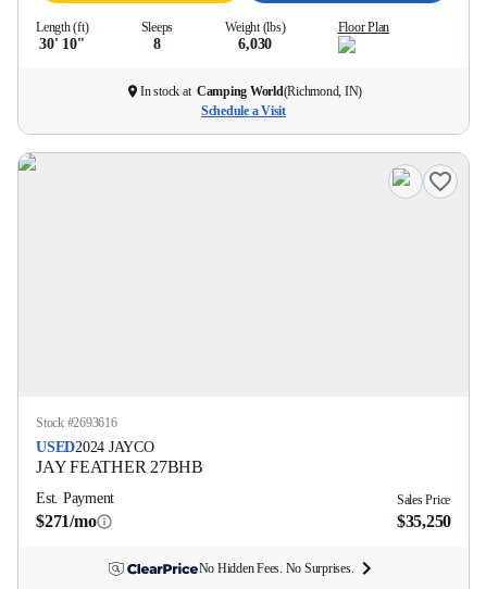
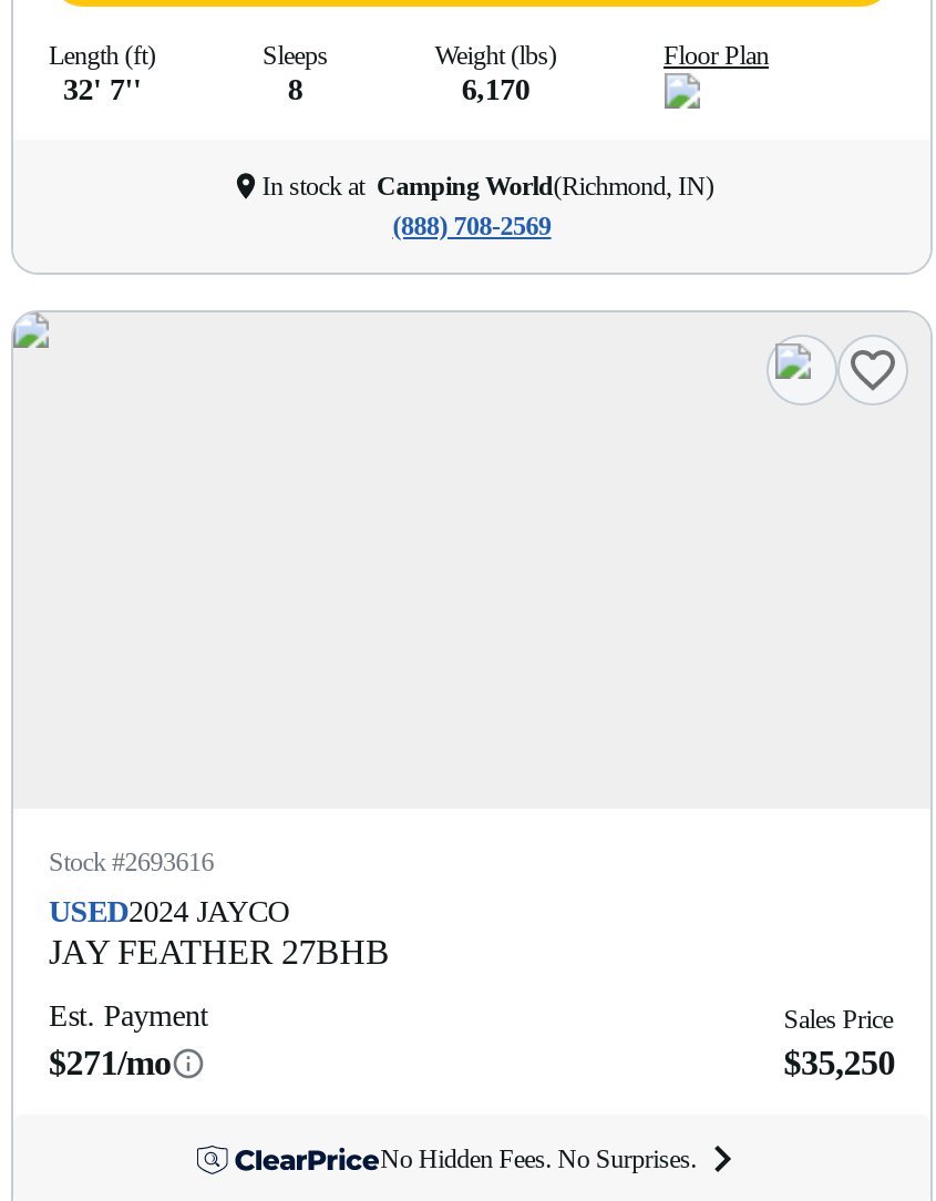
- 30' 10''
+ 32' 7''

- 6,030
+ 6,170

- Schedule a Visit
+ (888) 708-2569
